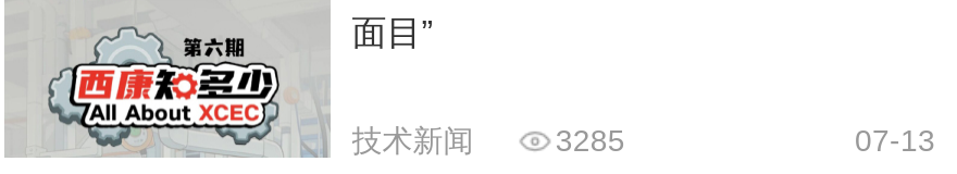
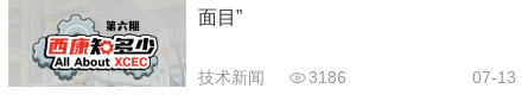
- 3285
+ 3186
